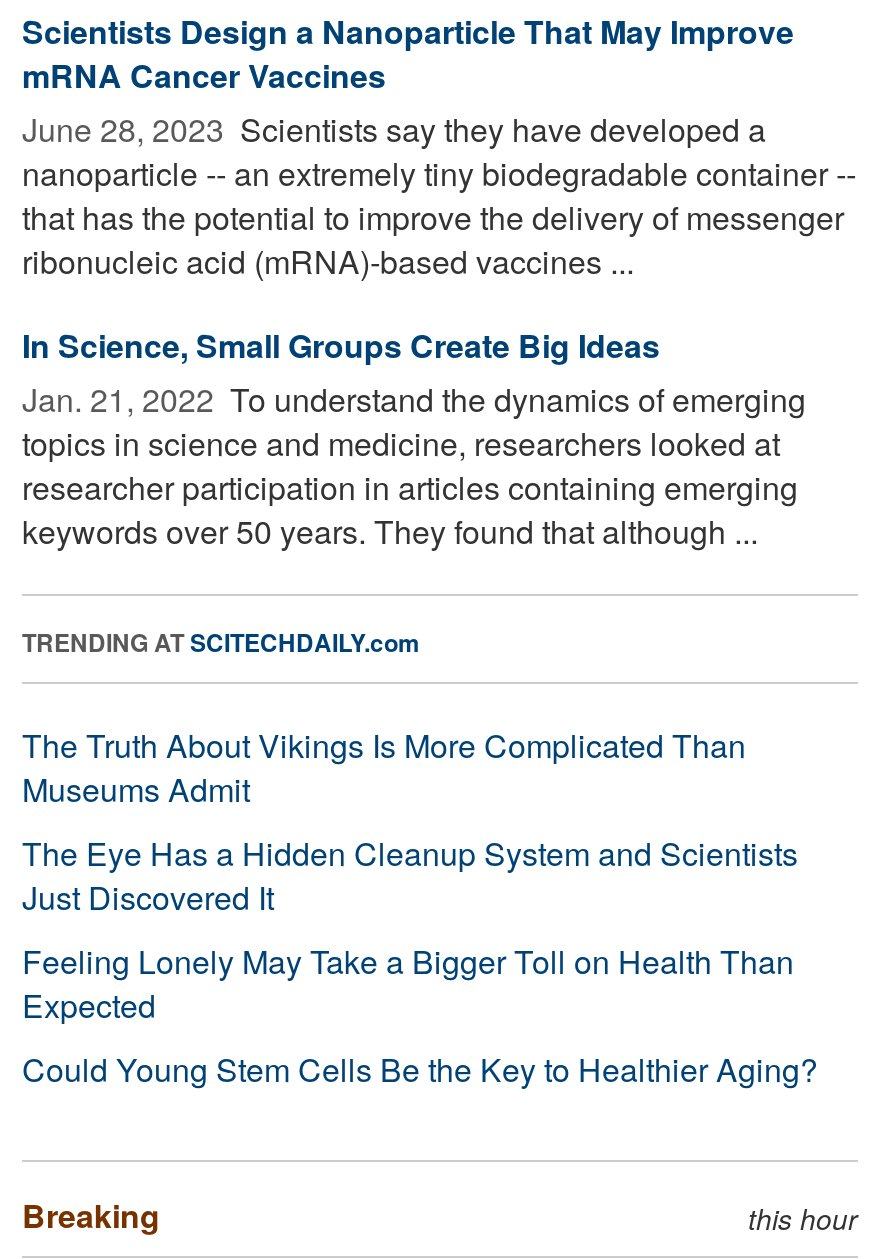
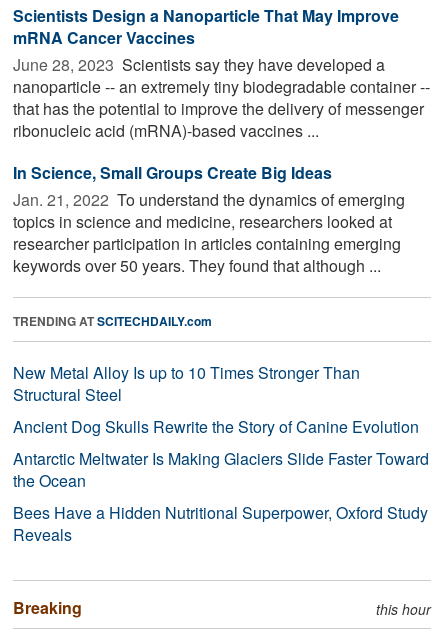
- The Truth About Vikings Is More Complicated Than
- Museums Admit
- The Eye Has a Hidden Cleanup System and Scientists
- Just Discovered It
- Feeling Lonely May Take a Bigger Toll on Health Than
- Expected
- Could Young Stem Cells Be the Key to Healthier Aging?
+ New Metal Alloy Is up to 10 Times Stronger Than
+ Structural Steel
+ Ancient Dog Skulls Rewrite the Story of Canine Evolution
+ Antarctic Meltwater Is Making Glaciers Slide Faster Toward
+ the Ocean
+ Bees Have a Hidden Nutritional Superpower, Oxford Study
+ Reveals
